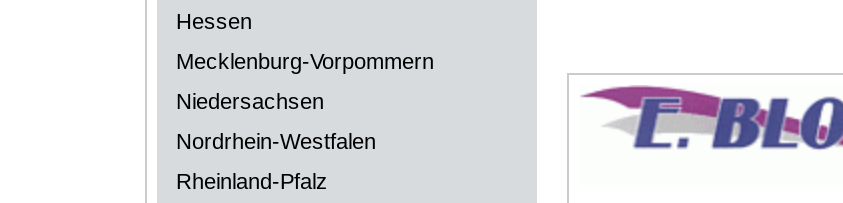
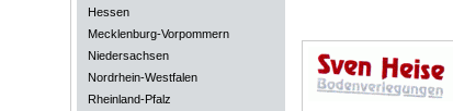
- [image]
+ [image]
